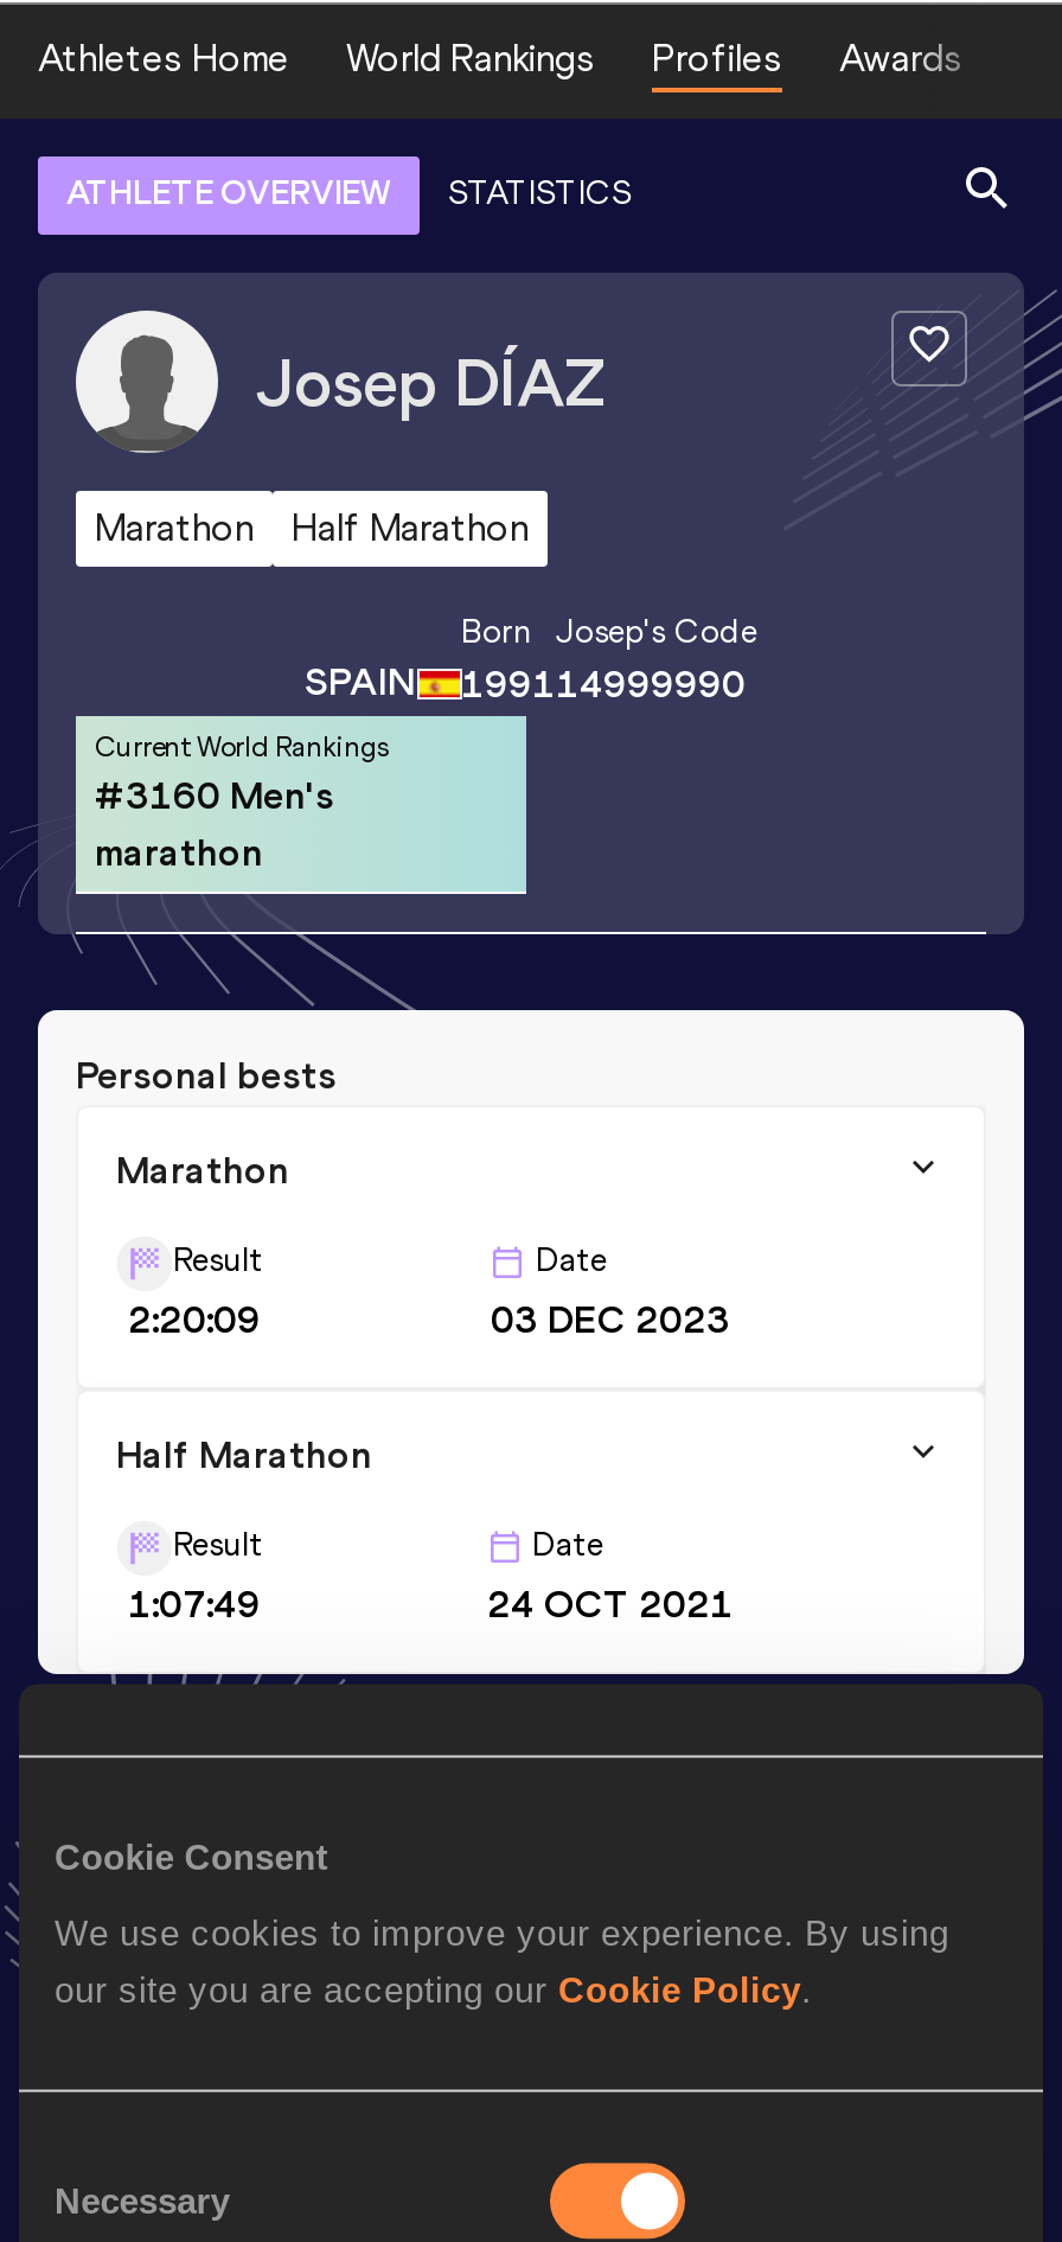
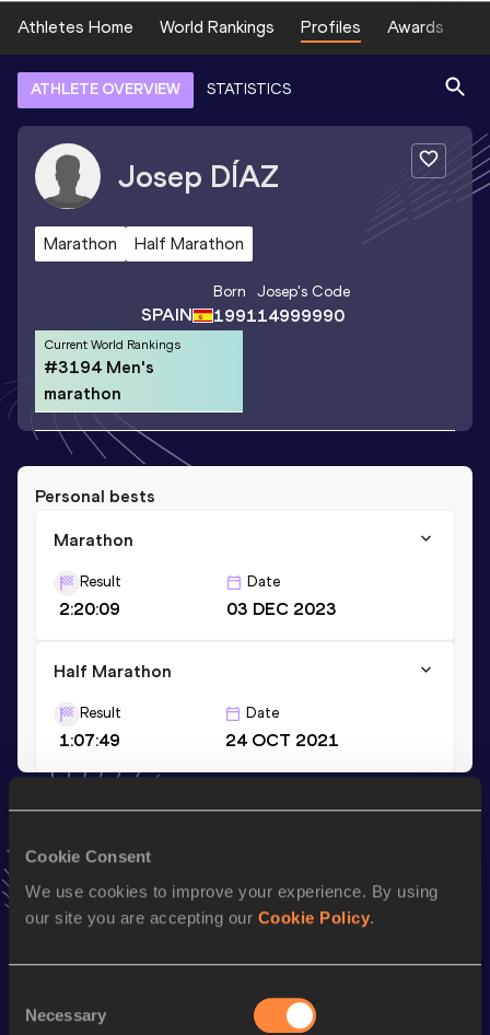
- #3160 Men's
+ #3194 Men's
